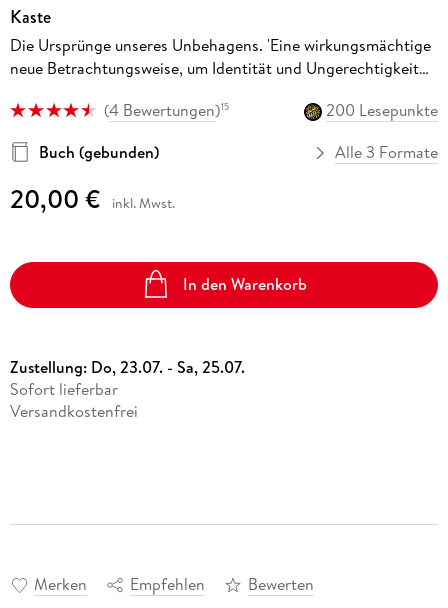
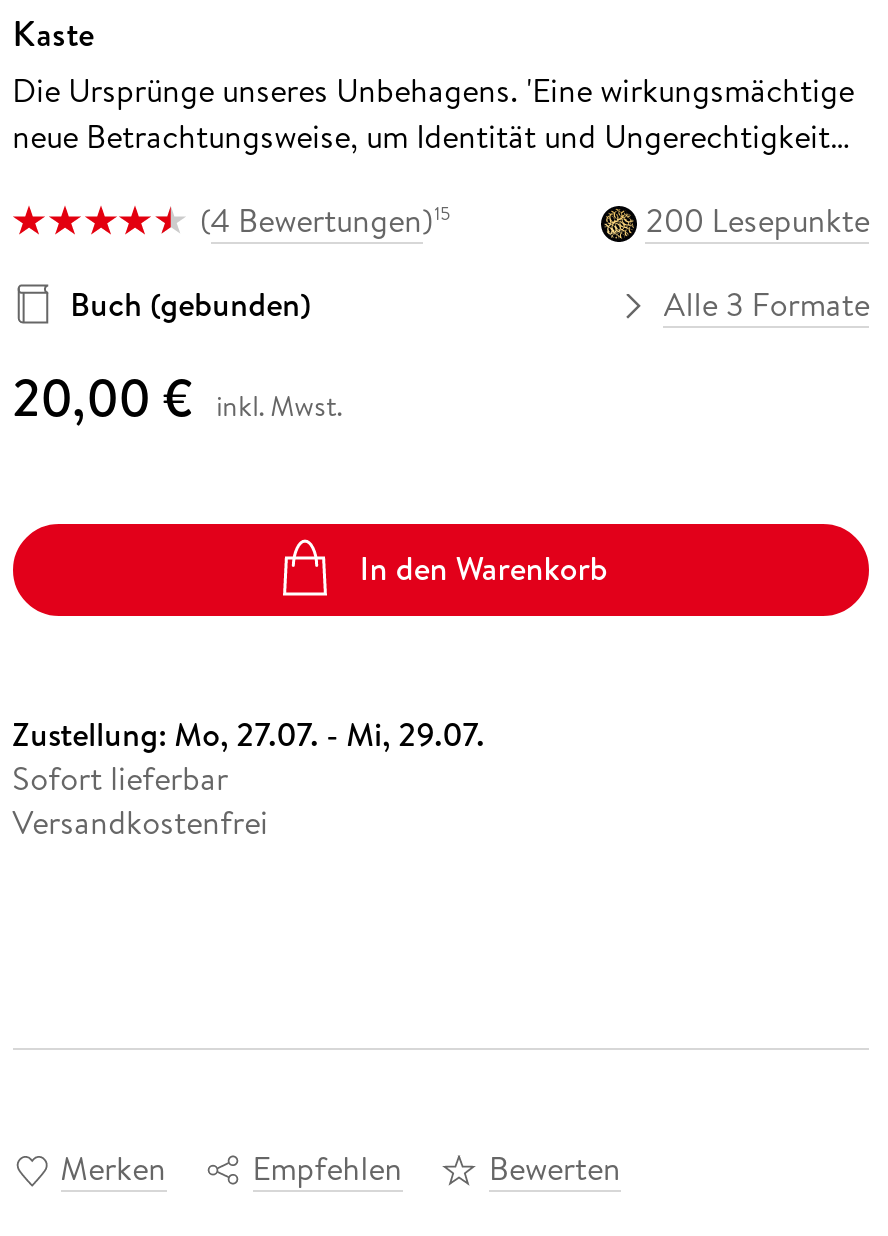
- Zustellung: Do, 23.07. - Sa, 25.07.
+ Zustellung: Mo, 27.07. - Mi, 29.07.
